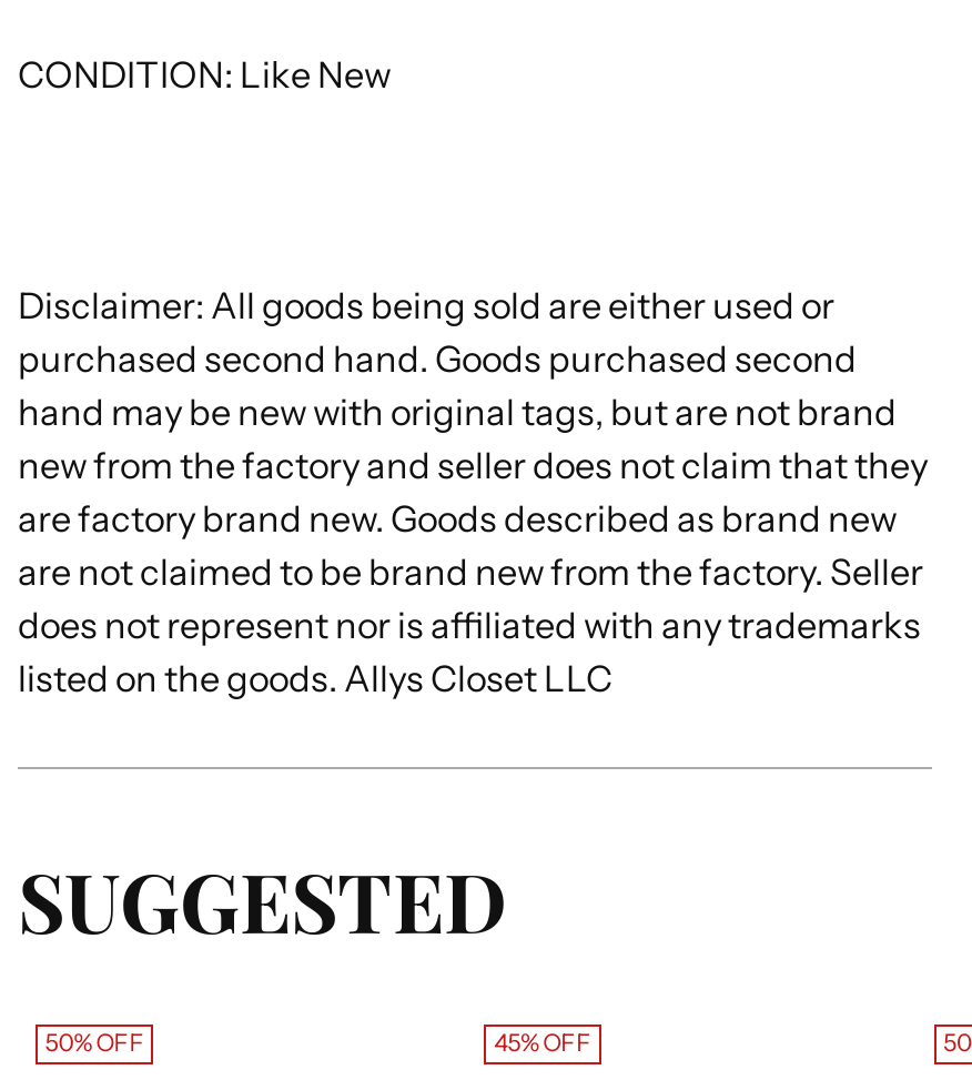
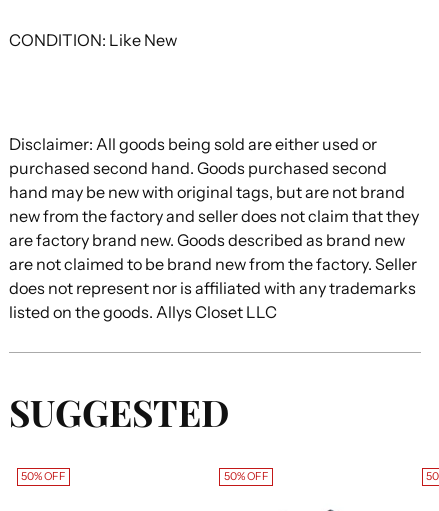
- 45% OFF
+ 50% OFF
